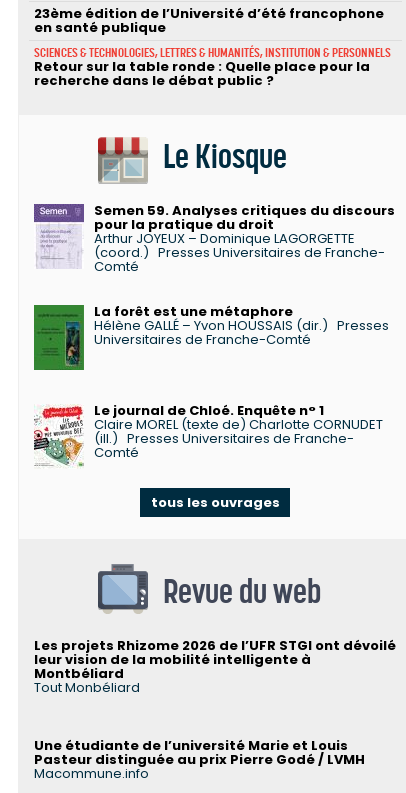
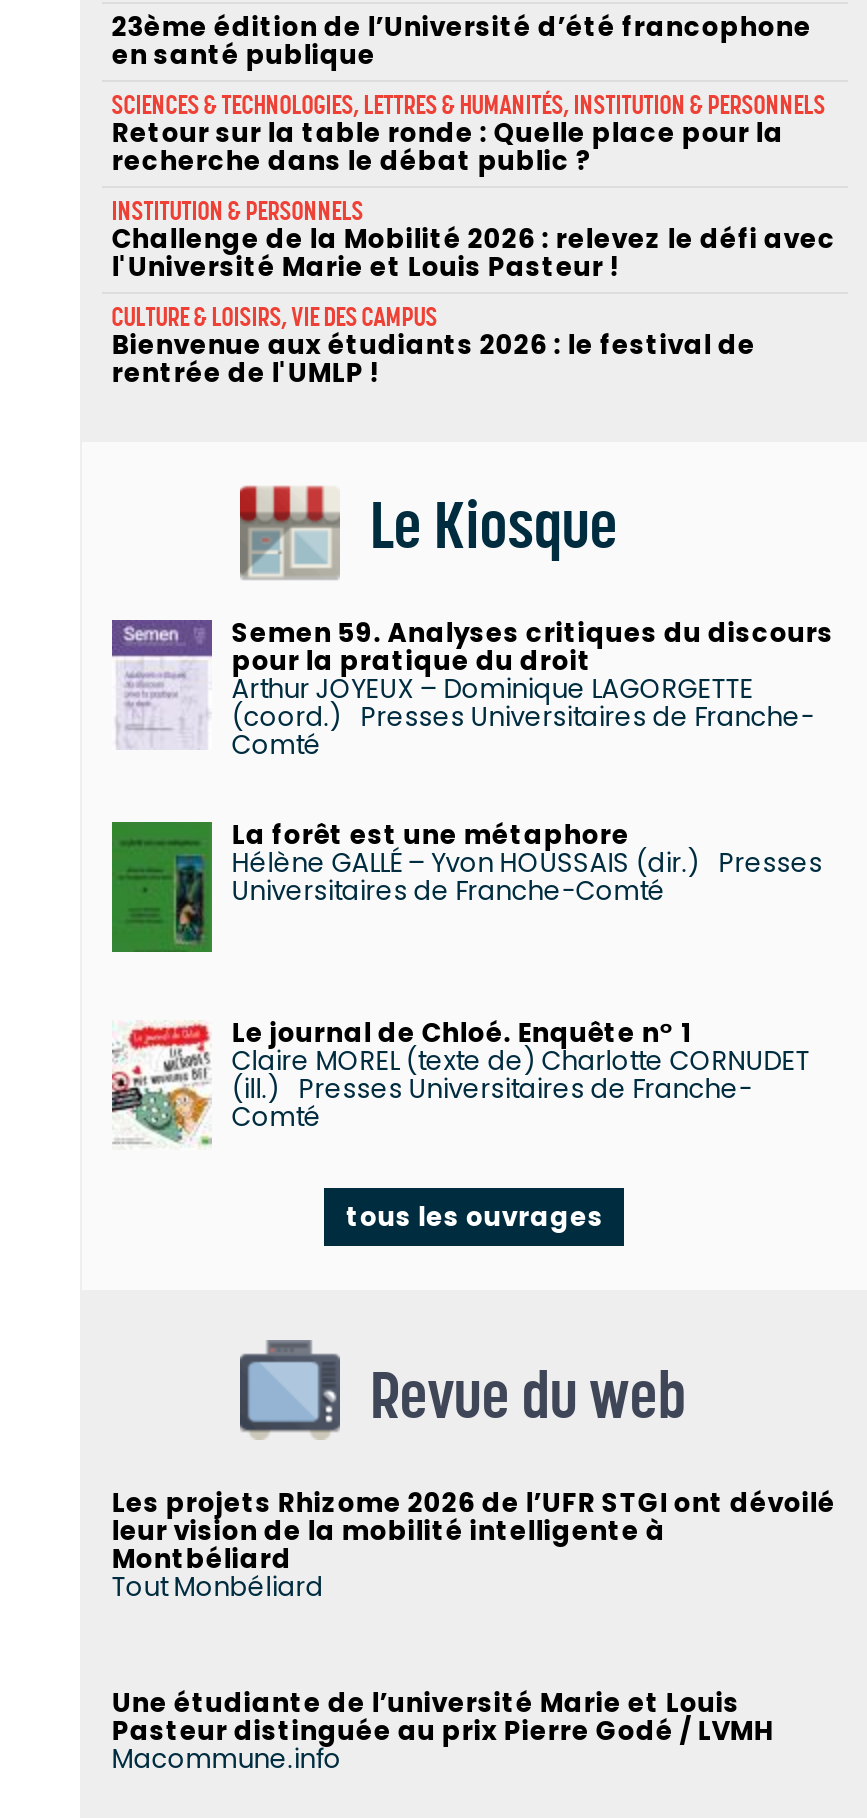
+ INSTITUTION & PERSONNELS
+ Challenge de la Mobilité 2026 : relevez le défi avec
+ l'Université Marie et Louis Pasteur !
+ CULTURE & LOISIRS, VIE DES CAMPUS
+ Bienvenue aux étudiants 2026 : le festival de
+ rentrée de l'UMLP !
